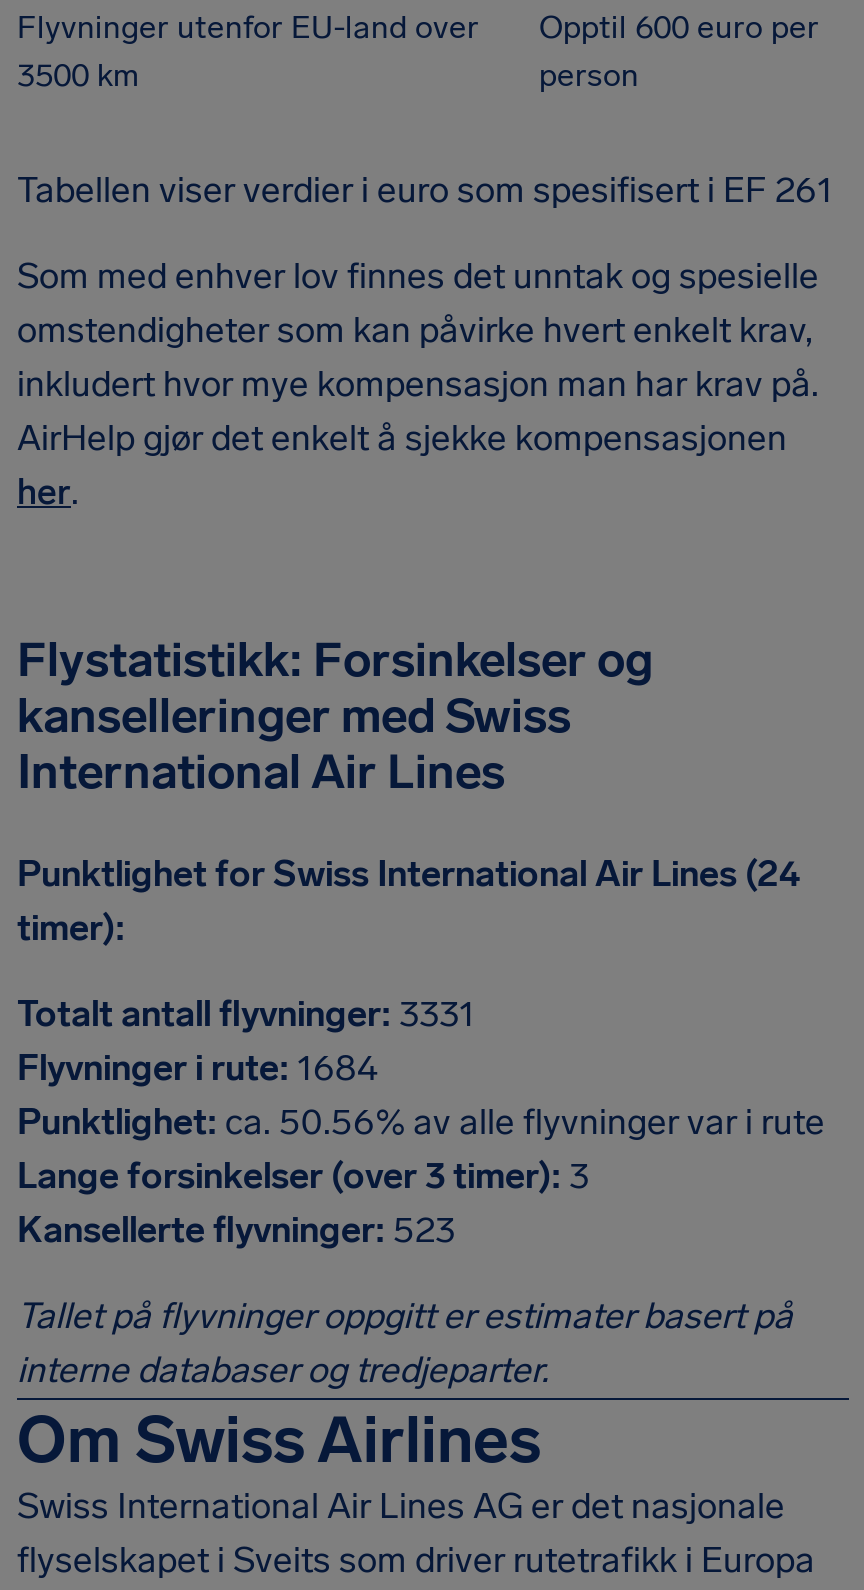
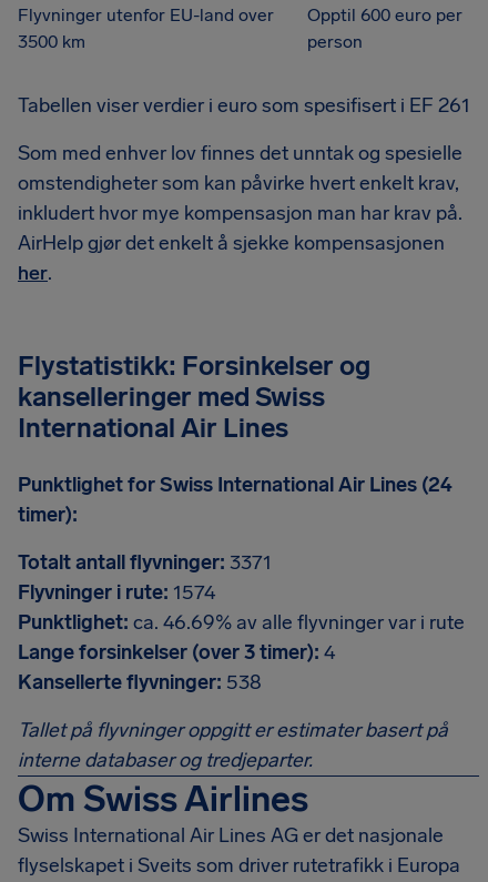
- Totalt antall flyvninger: 3331
+ Totalt antall flyvninger: 3371

- Flyvninger i rute: 1684
+ Flyvninger i rute: 1574

- Punktlighet: ca. 50.56% av alle flyvninger var i rute
+ Punktlighet: ca. 46.69% av alle flyvninger var i rute

- Lange forsinkelser (over 3 timer): 3
+ Lange forsinkelser (over 3 timer): 4

- Kansellerte flyvninger: 523
+ Kansellerte flyvninger: 538
